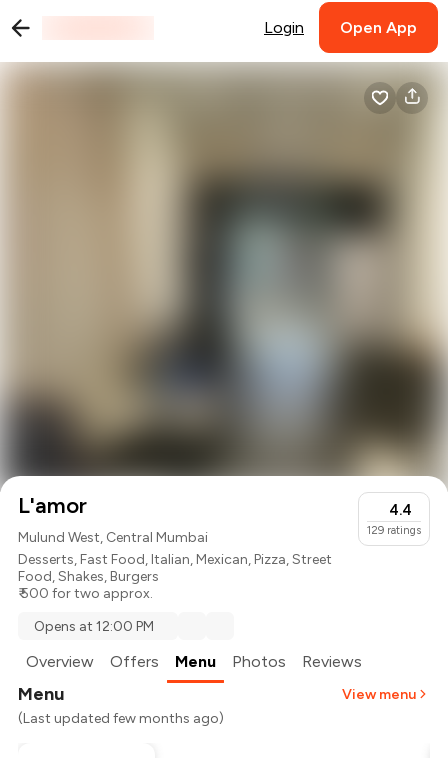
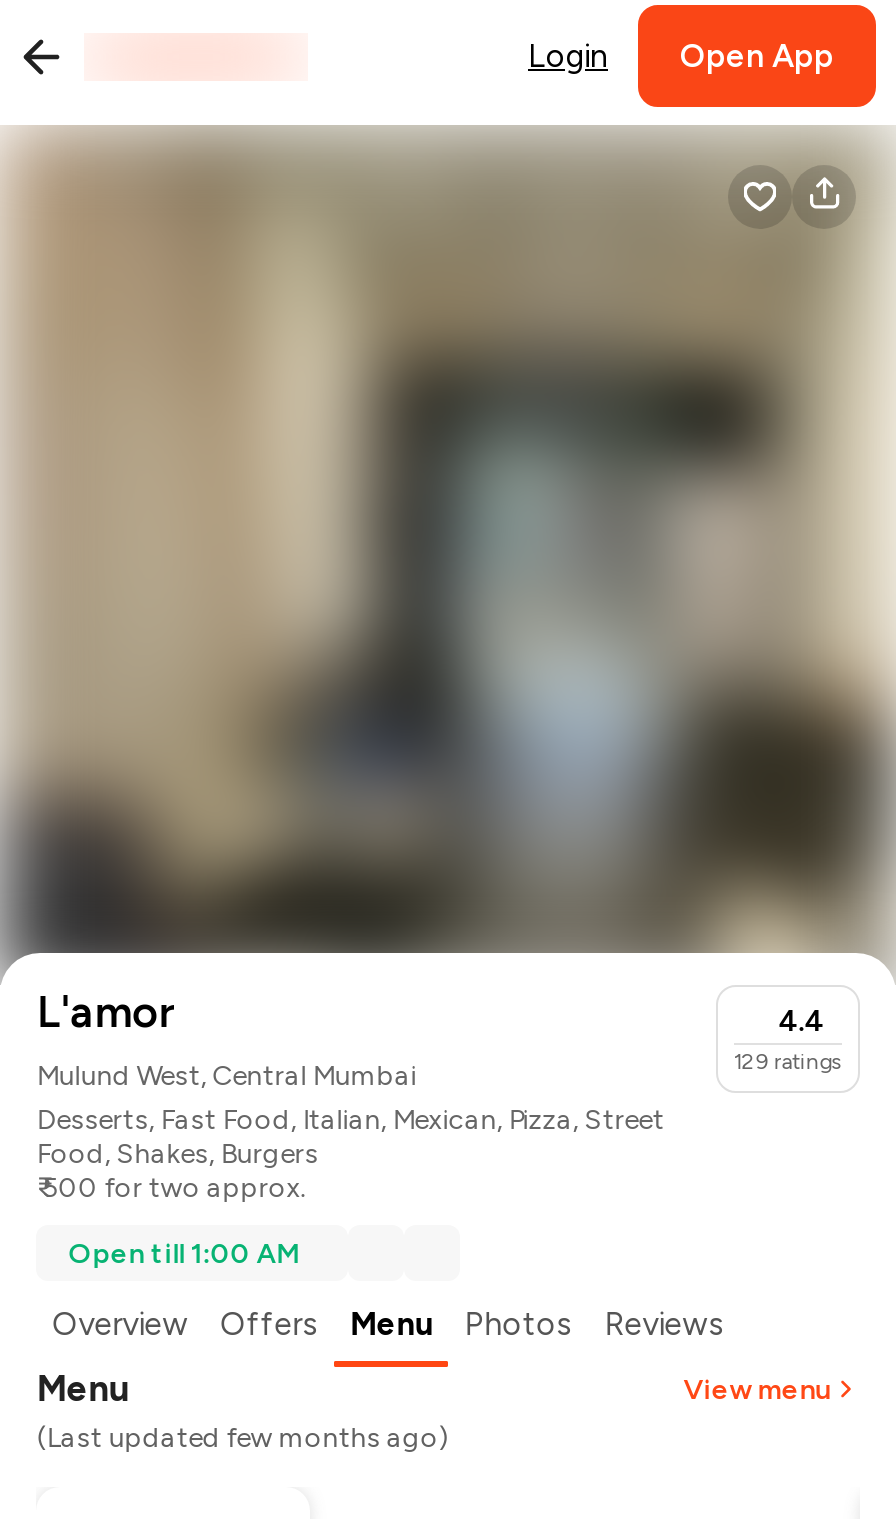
- Opens at 12:00 PM
+ Open till 1:00 AM
